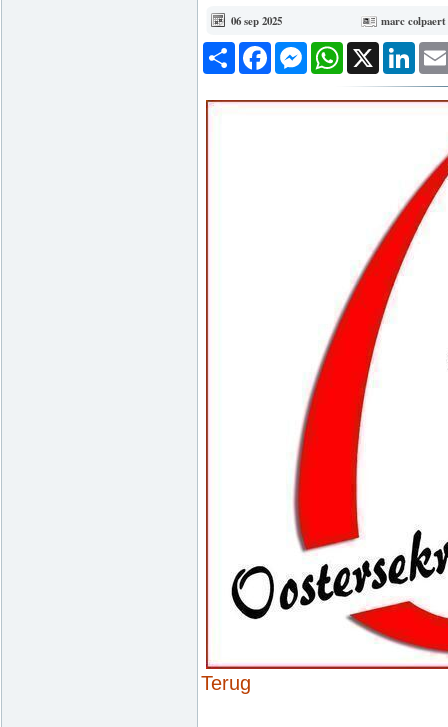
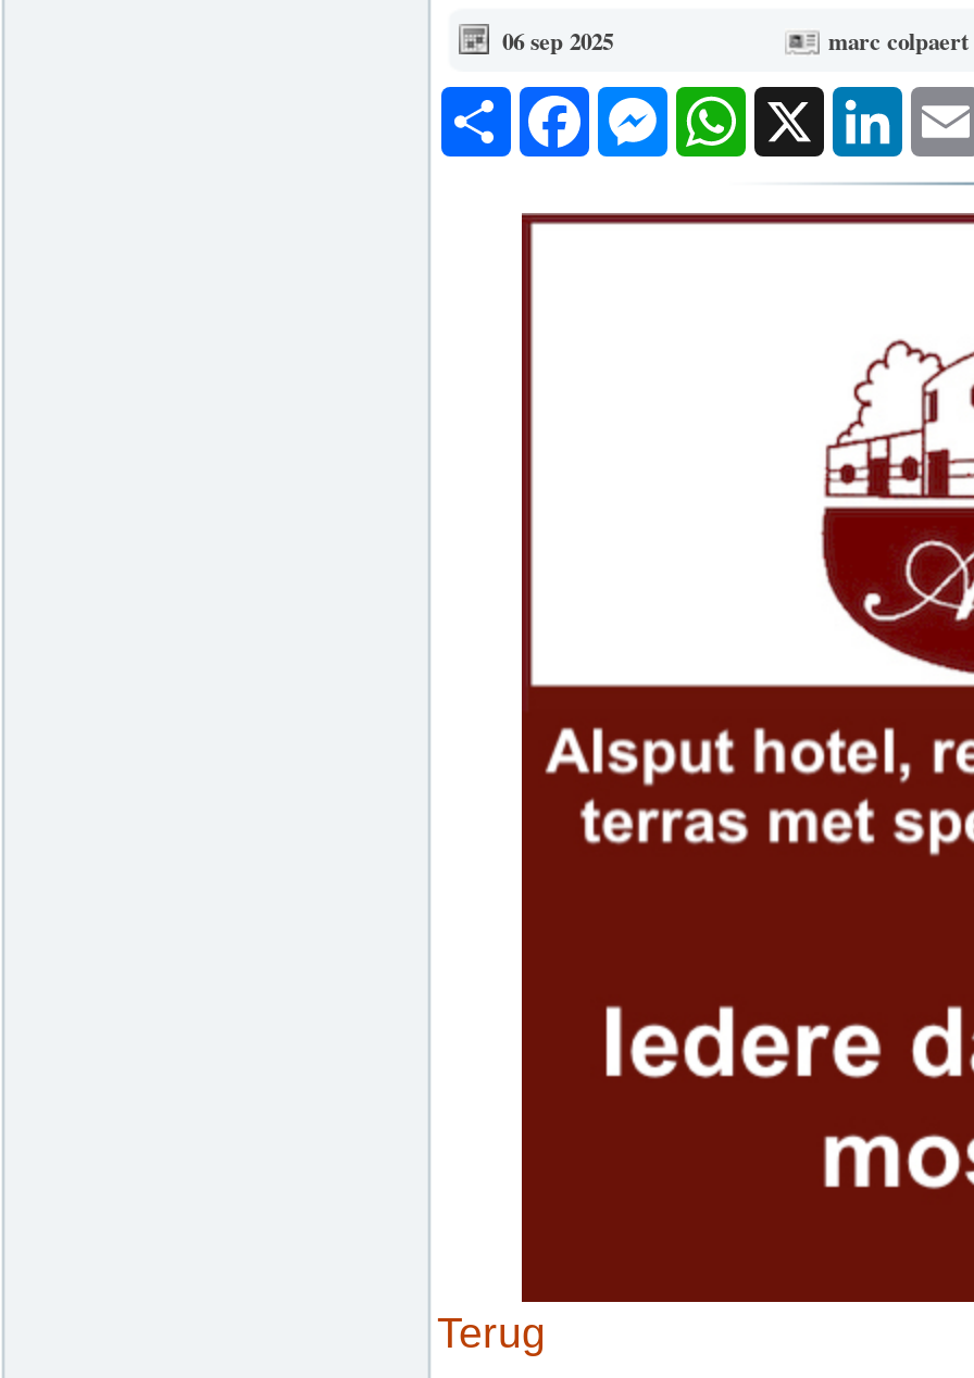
- [image]
+ [image]
